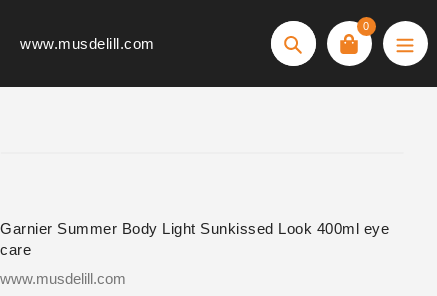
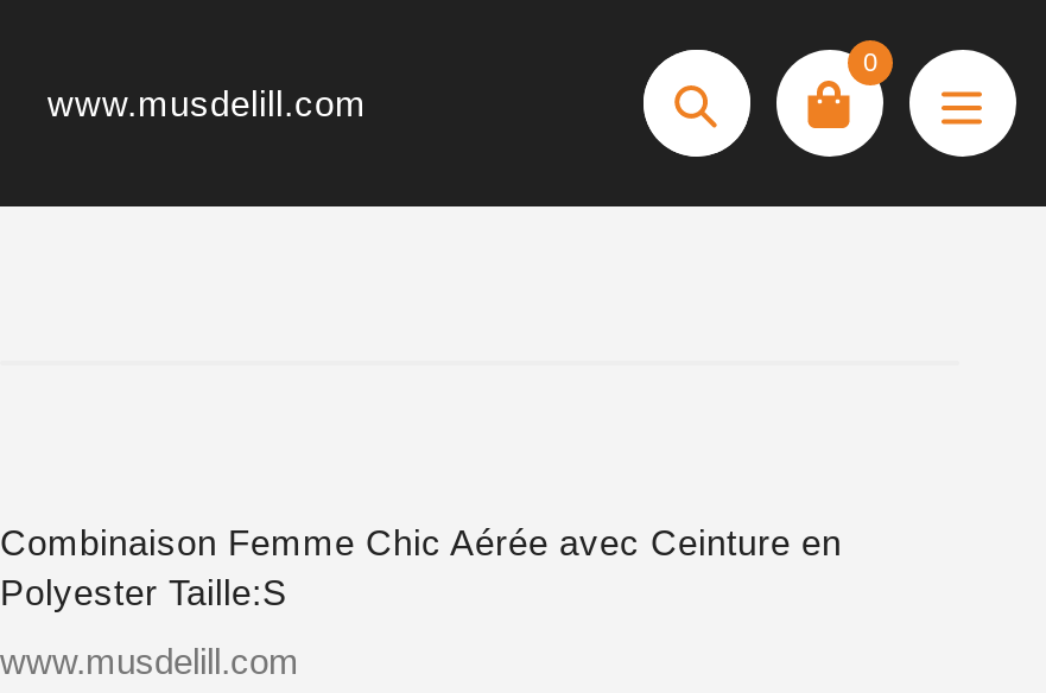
- Garnier Summer Body Light Sunkissed Look 400ml eye
- care
+ Combinaison Femme Chic Aérée avec Ceinture en
+ Polyester Taille:S
